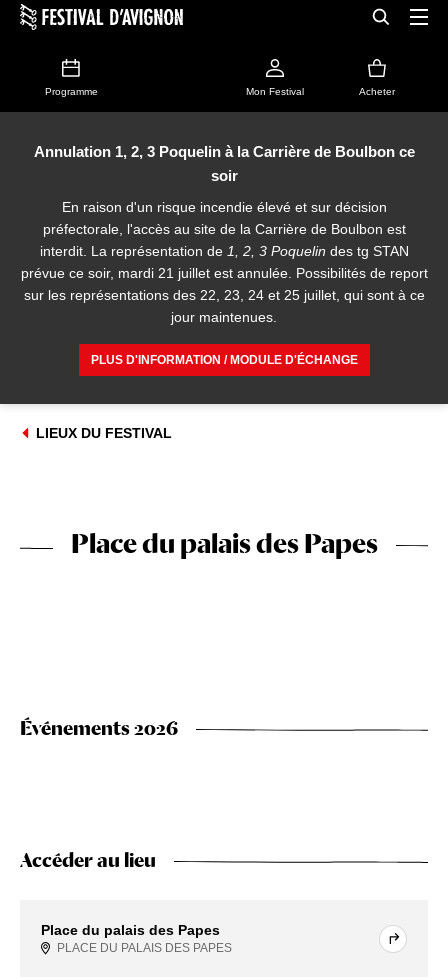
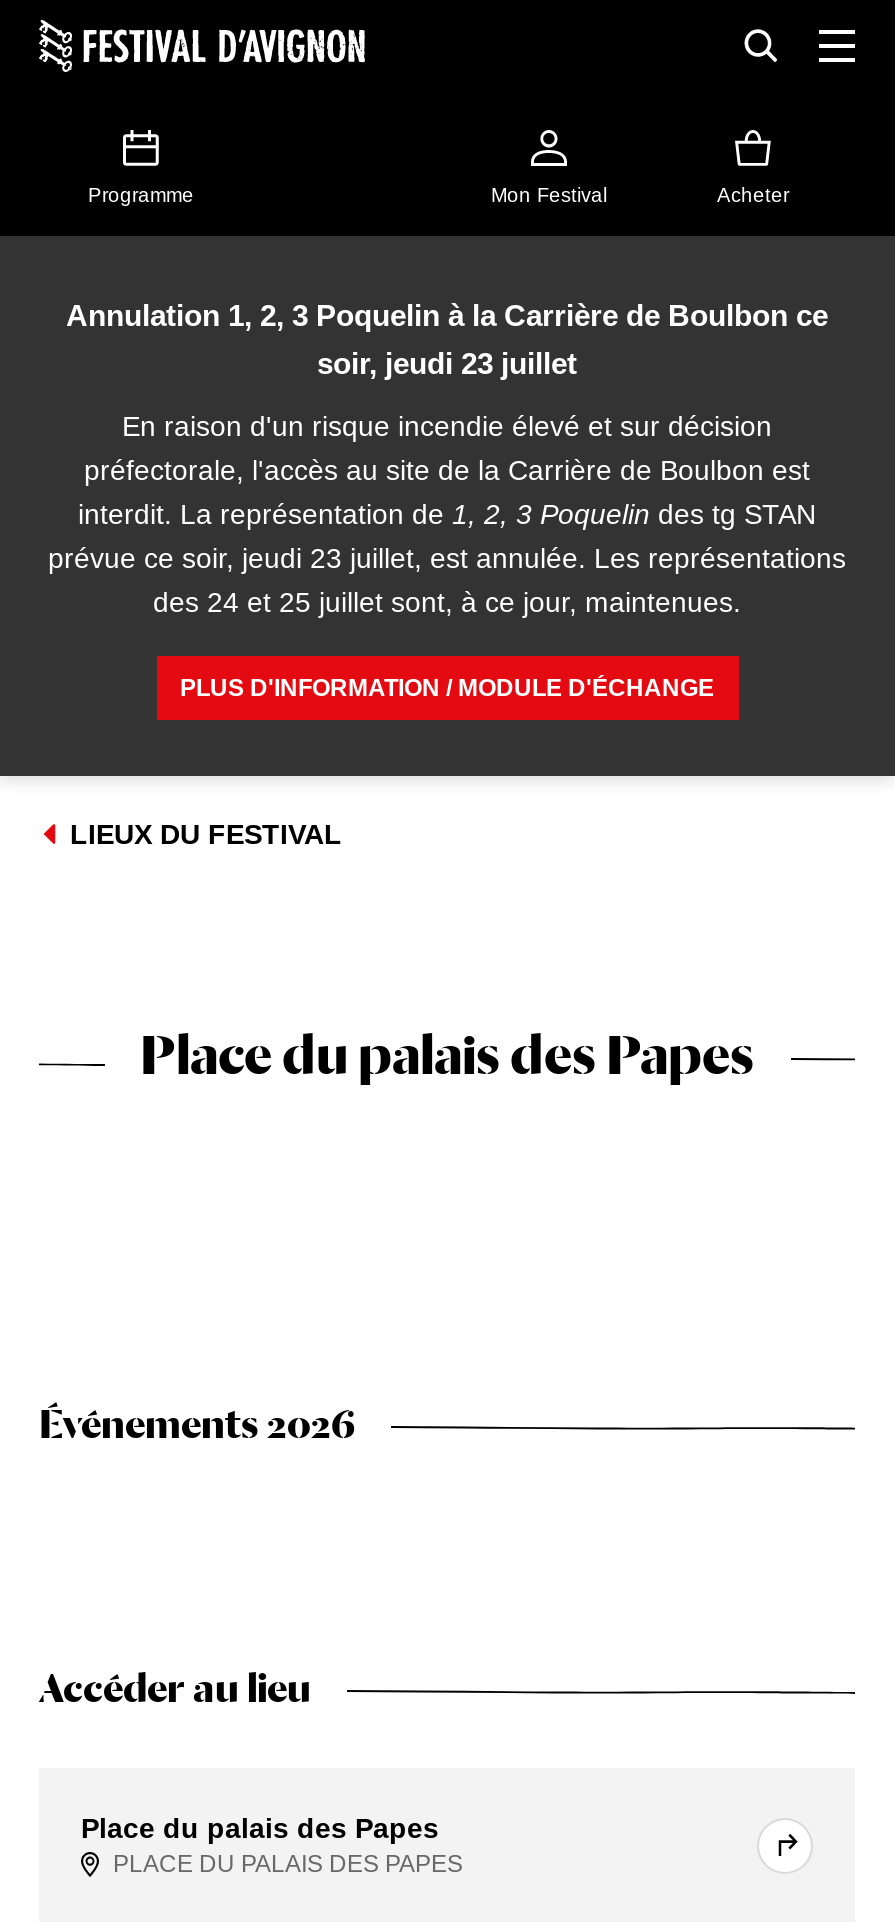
- soir
+ soir, jeudi 23 juillet

- prévue ce soir, mardi 21 juillet est annulée. Possibilités de report
- sur les représentations des 22, 23, 24 et 25 juillet, qui sont à ce
- jour maintenues.
+ prévue ce soir, jeudi 23 juillet, est annulée. Les représentations
+ des 24 et 25 juillet sont, à ce jour, maintenues.
